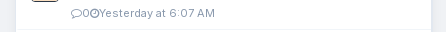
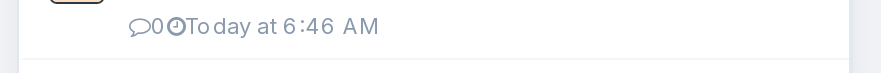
- Yesterday at 6:07 AM
+ Today at 6:46 AM
